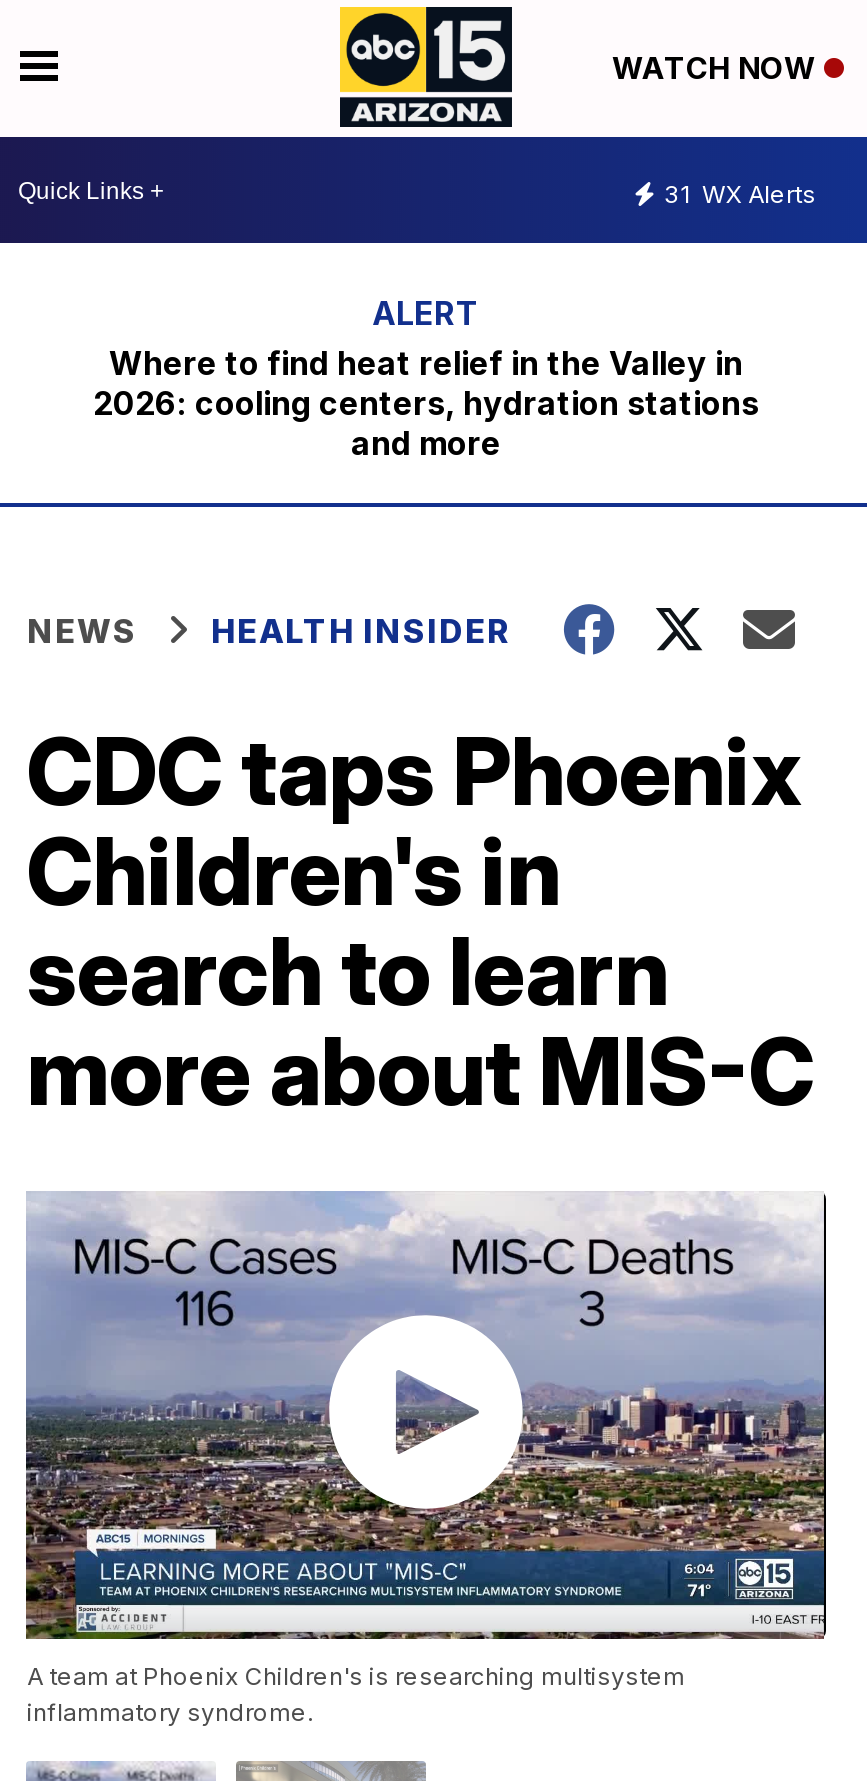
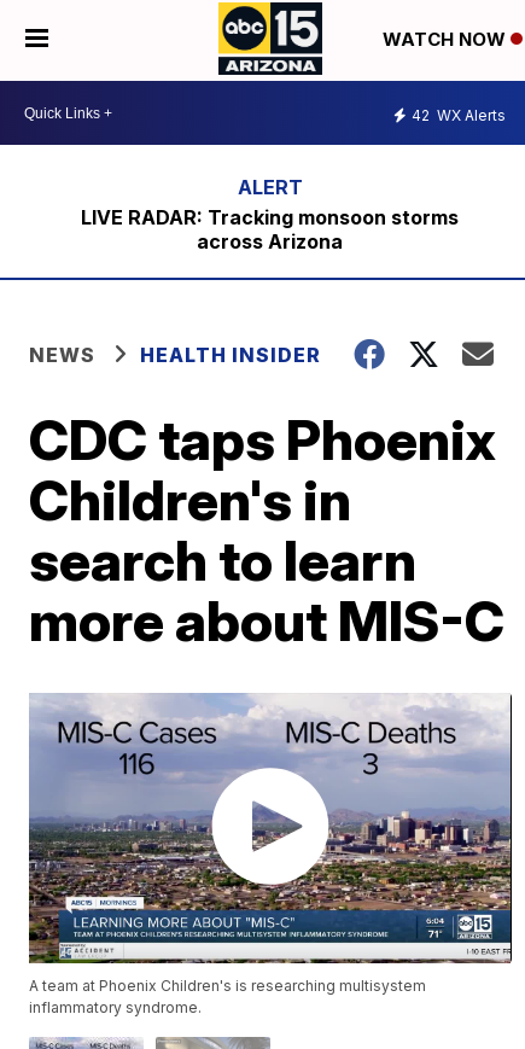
- 31 WX Alerts
+ 42 WX Alerts

- Where to find heat relief in the Valley in
- 2026: cooling centers, hydration stations
- and more
+ LIVE RADAR: Tracking monsoon storms
+ across Arizona
